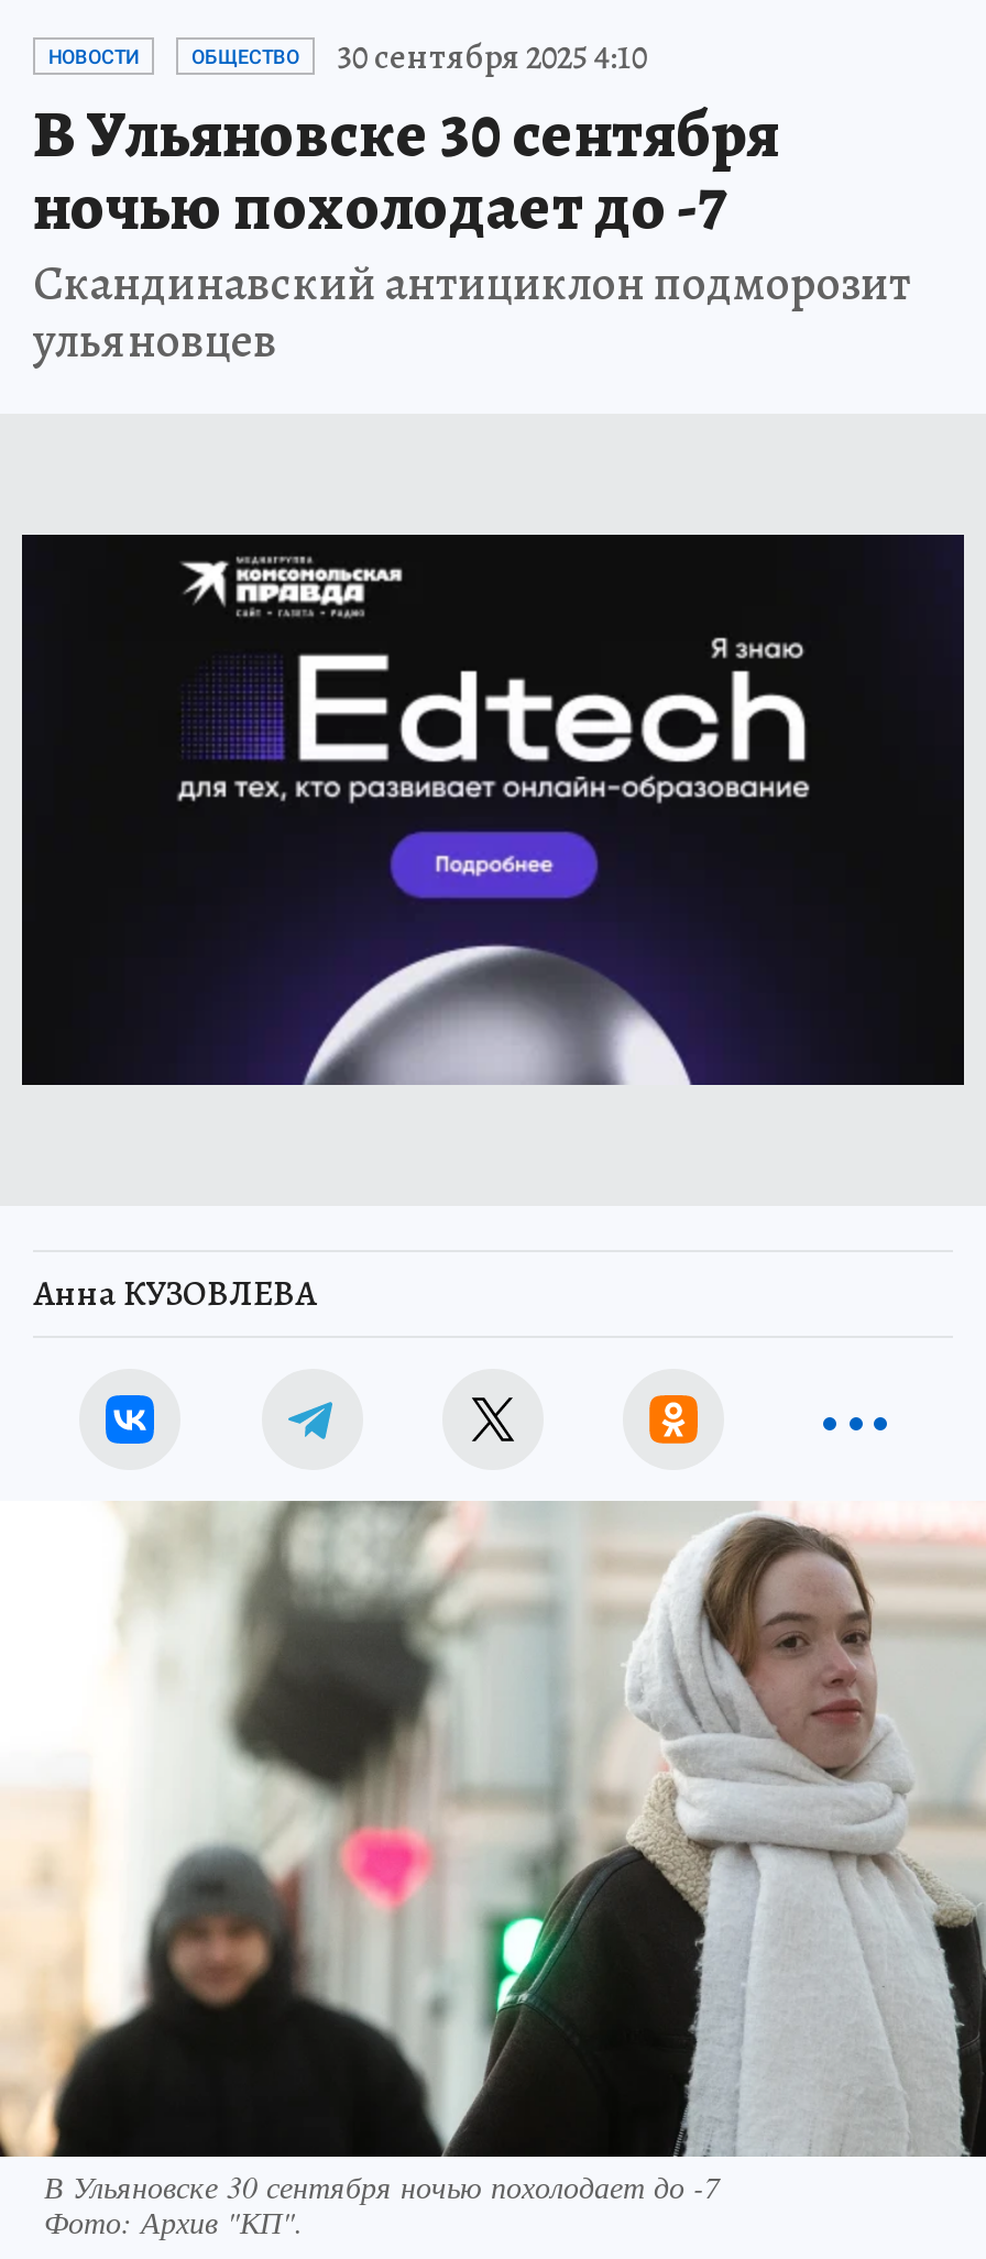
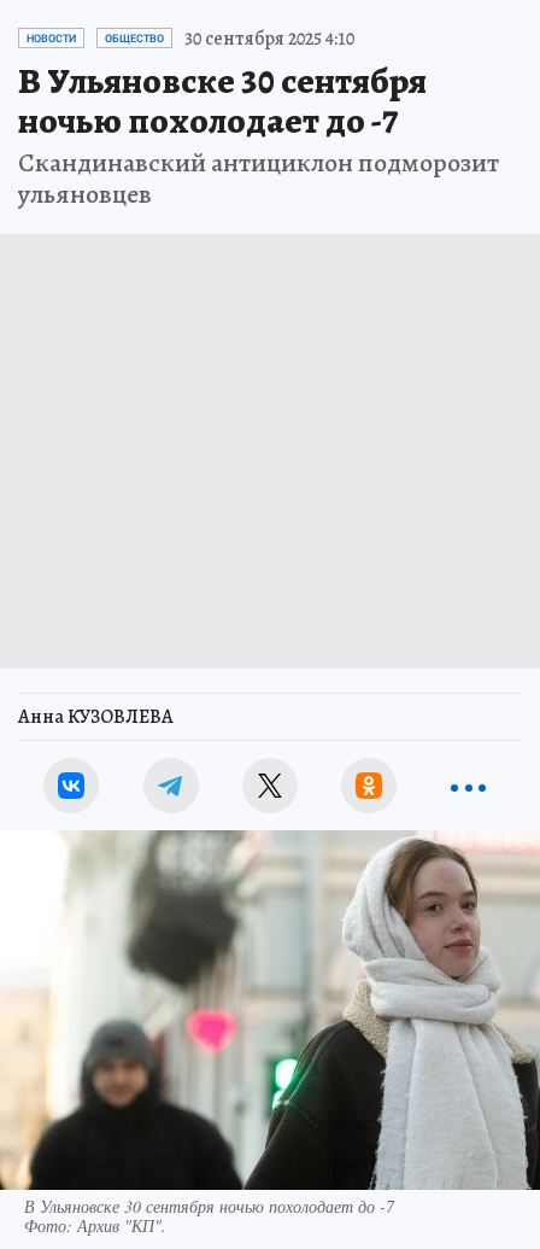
- [image]
